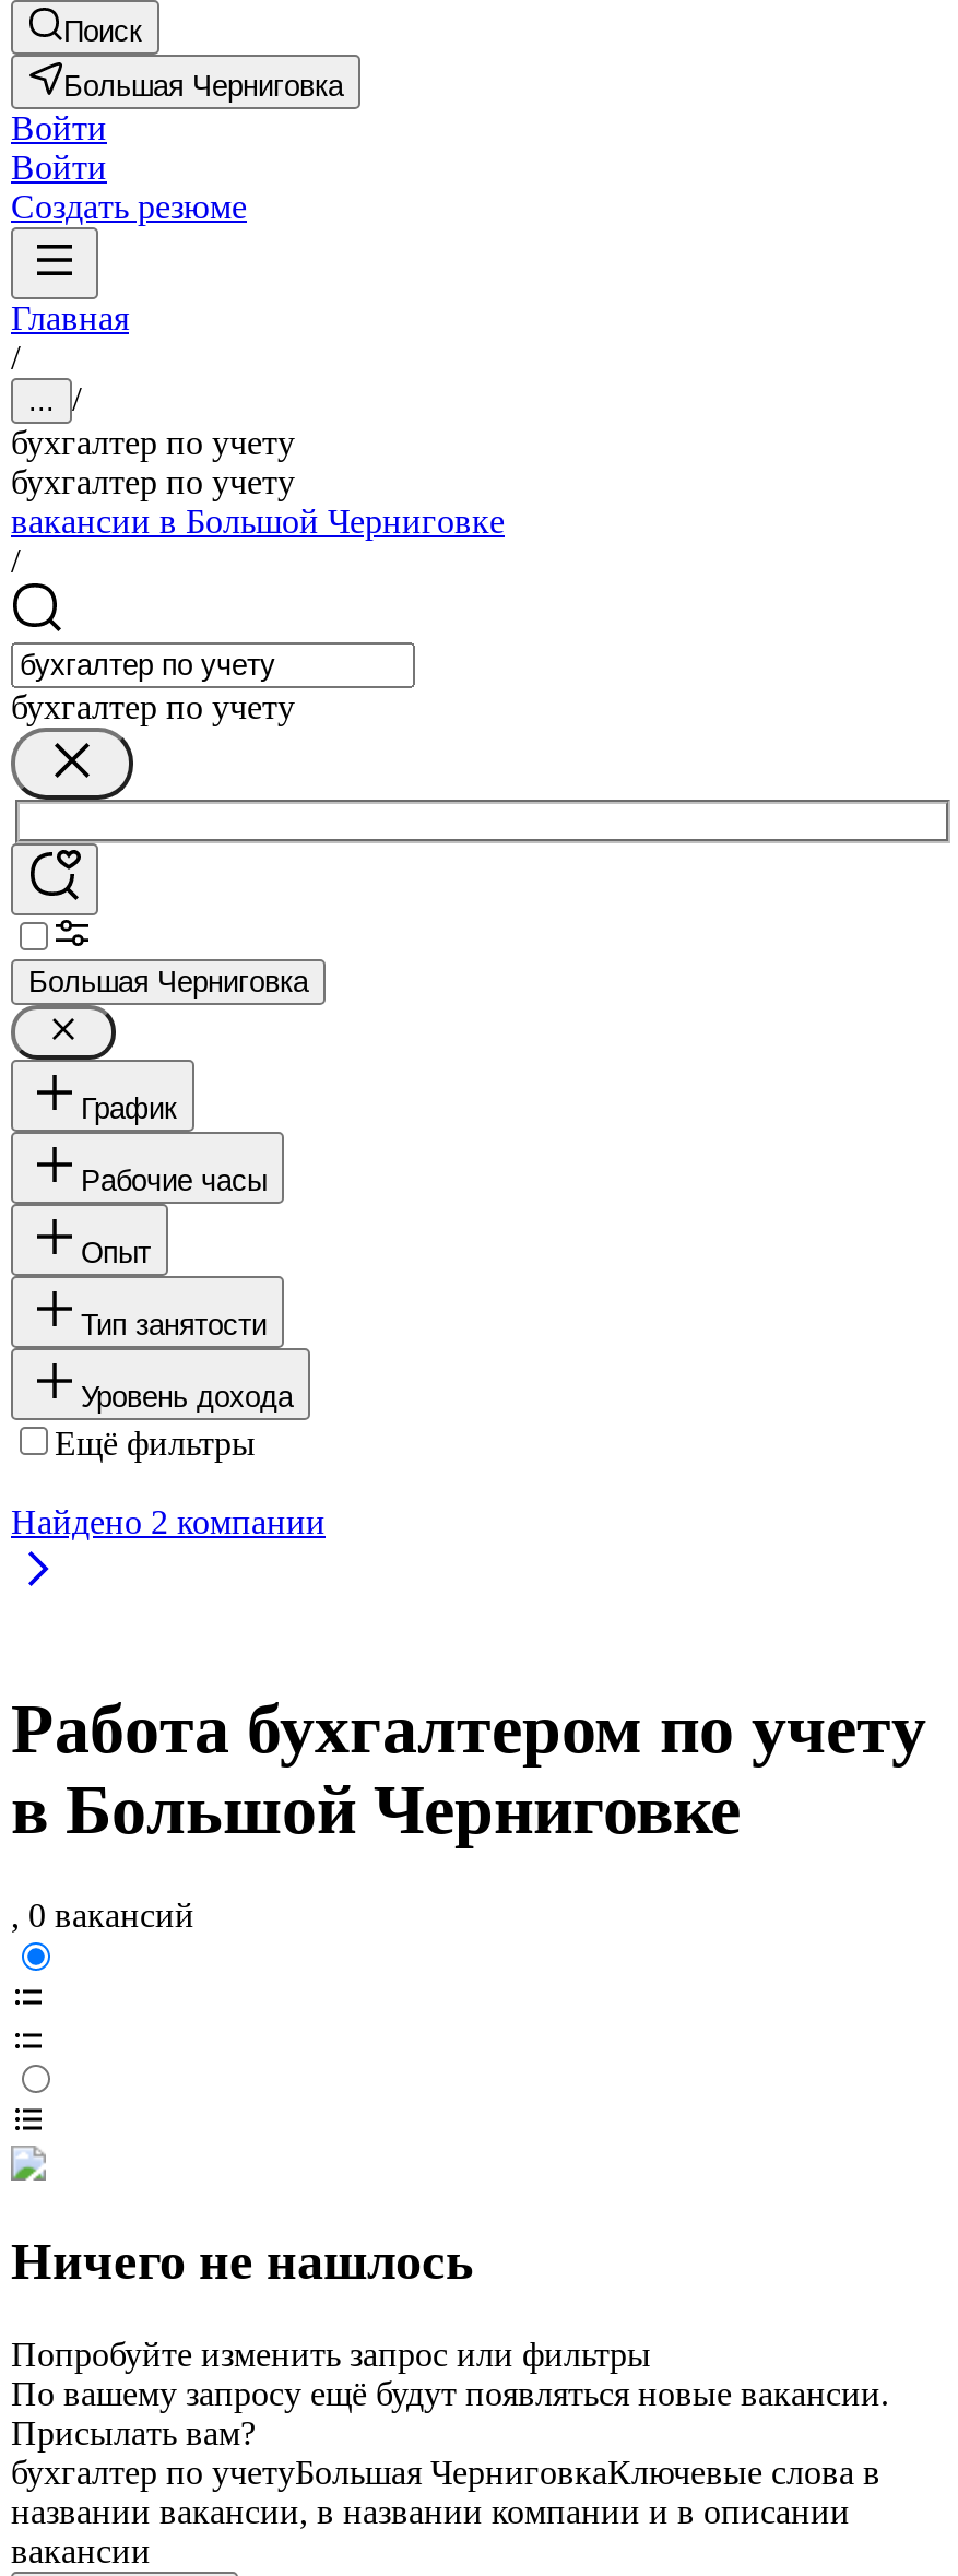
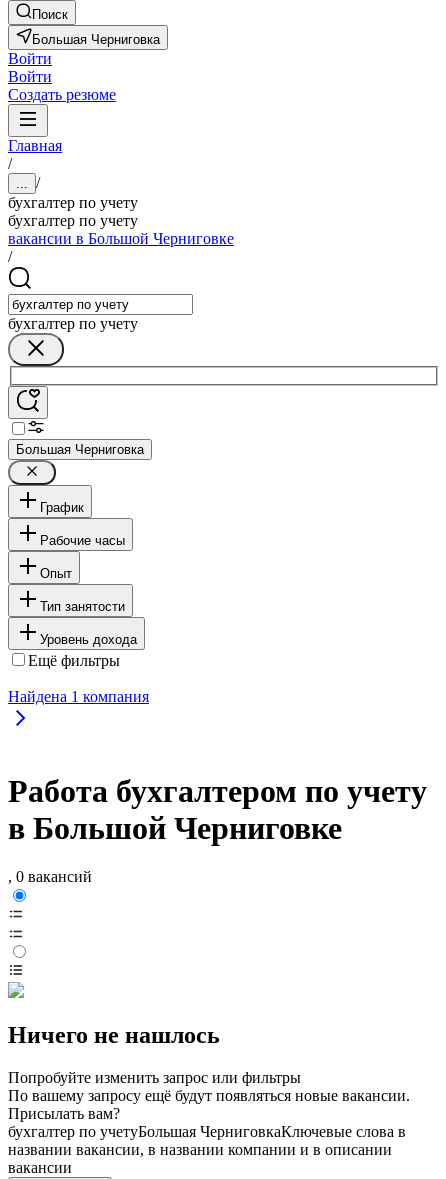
- Найдено 2 компании
+ Найдена 1 компания
